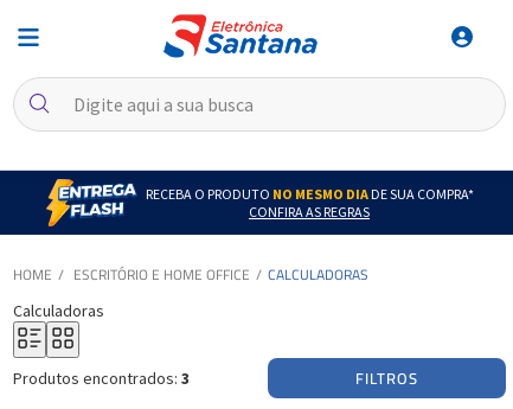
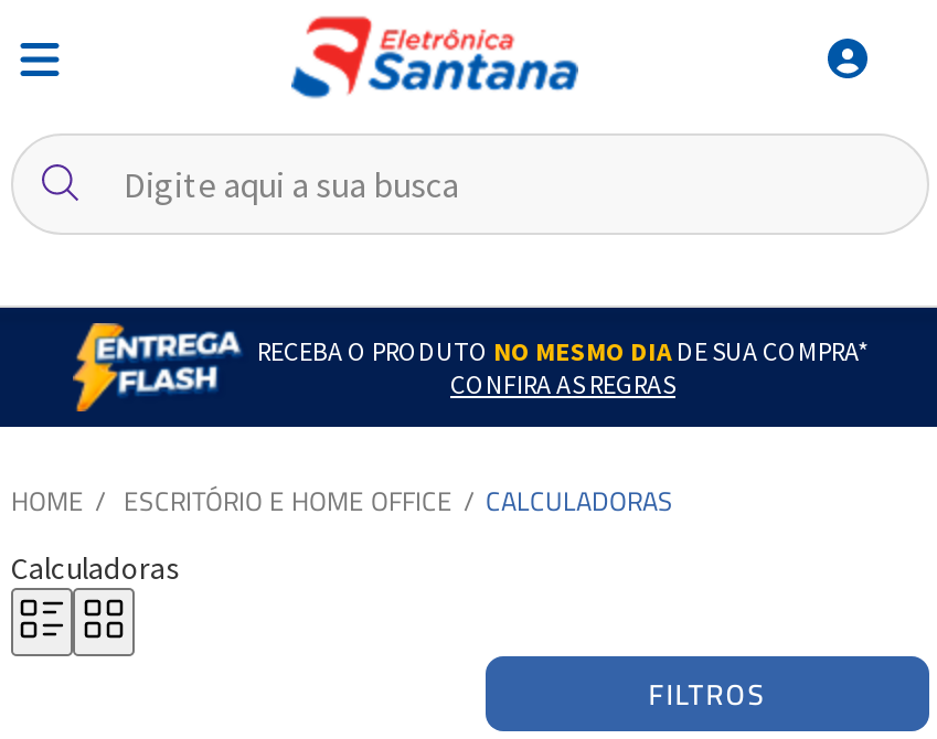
- Produtos encontrados: 3
